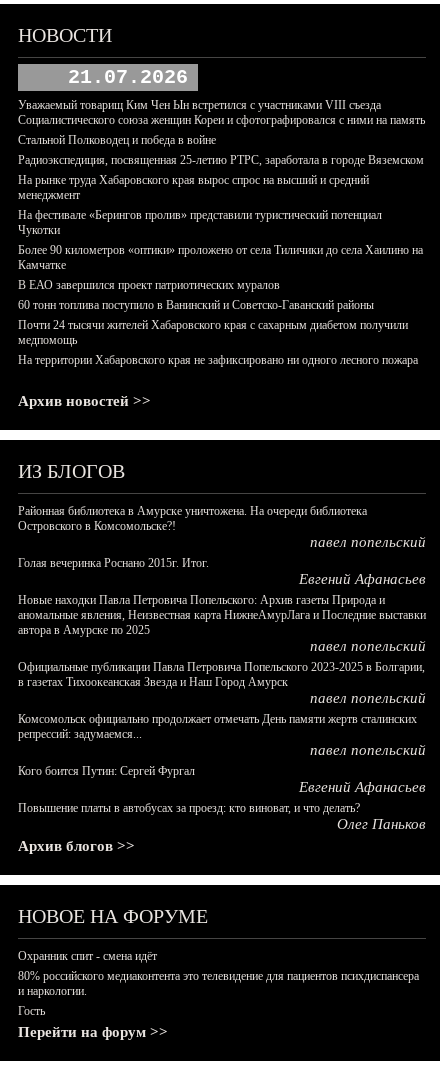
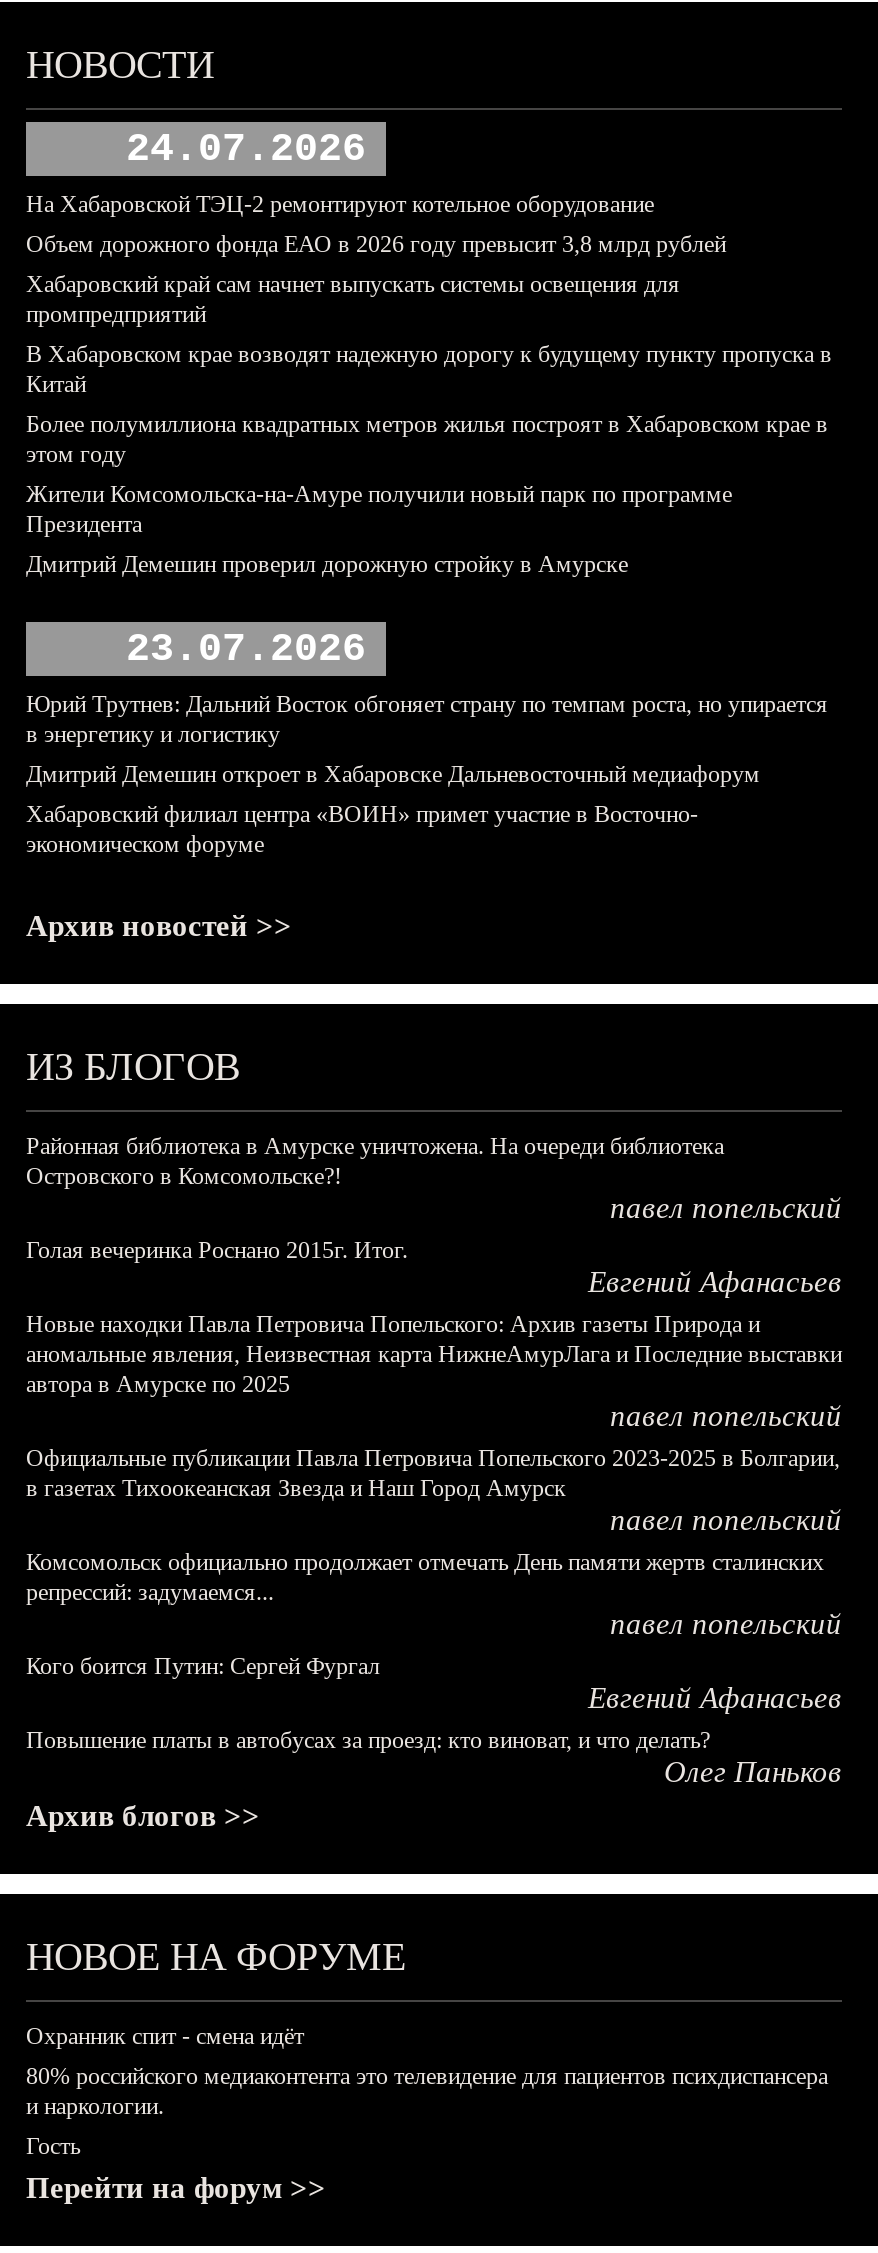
- 21.07.2026
- Уважаемый товарищ Ким Чен Ын встретился с участниками VIII съезда
- Социалистического союза женщин Кореи и сфотографировался с ними на память
- Стальной Полководец и победа в войне
- Радиоэкспедиция, посвященная 25-летию РТРС, заработала в городе Вяземском
- На рынке труда Хабаровского края вырос спрос на высший и средний
- менеджмент
- На фестивале «Берингов пролив» представили туристический потенциал
- Чукотки
- Более 90 километров «оптики» проложено от села Тиличики до села Хаилино на
- Камчатке
- В ЕАО завершился проект патриотических муралов
- 60 тонн топлива поступило в Ванинский и Советско-Гаванский районы
- Почти 24 тысячи жителей Хабаровского края с сахарным диабетом получили
- медпомощь
- На территории Хабаровского края не зафиксировано ни одного лесного пожара
+ 24.07.2026
+ На Хабаровской ТЭЦ-2 ремонтируют котельное оборудование
+ Объем дорожного фонда ЕАО в 2026 году превысит 3,8 млрд рублей
+ Хабаровский край сам начнет выпускать системы освещения для
+ промпредприятий
+ В Хабаровском крае возводят надежную дорогу к будущему пункту пропуска в
+ Китай
+ Более полумиллиона квадратных метров жилья построят в Хабаровском крае в
+ этом году
+ Жители Комсомольска-на-Амуре получили новый парк по программе
+ Президента
+ Дмитрий Демешин проверил дорожную стройку в Амурске
+ 23.07.2026
+ Юрий Трутнев: Дальний Восток обгоняет страну по темпам роста, но упирается
+ в энергетику и логистику
+ Дмитрий Демешин откроет в Хабаровске Дальневосточный медиафорум
+ Хабаровский филиал центра «ВОИН» примет участие в Восточно-
+ экономическом форуме
